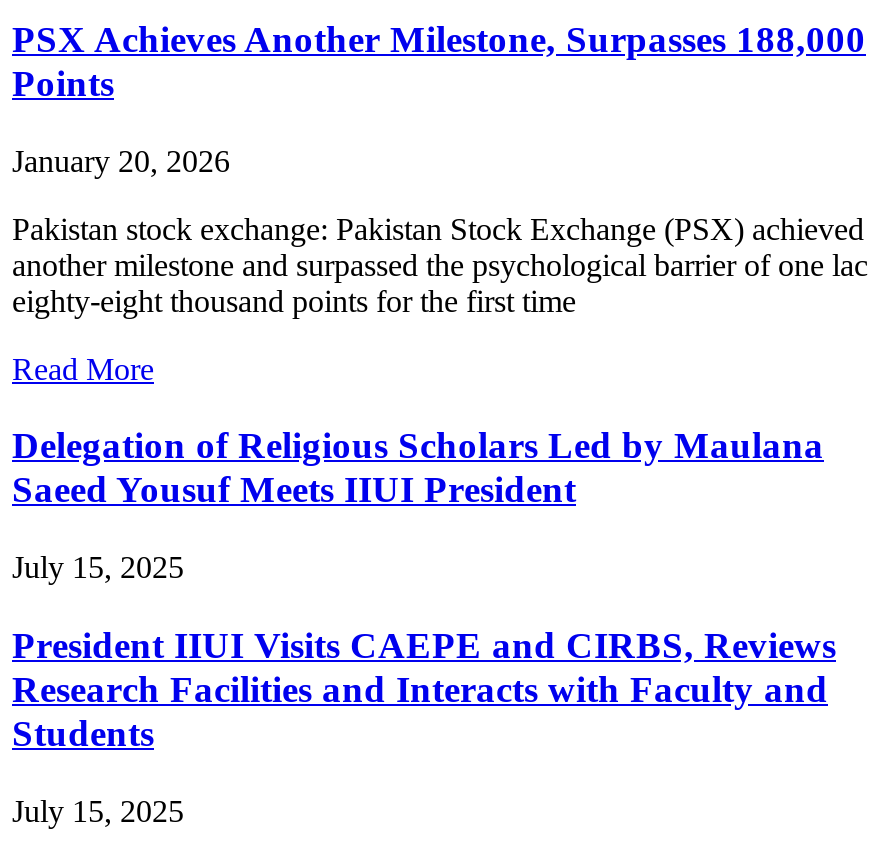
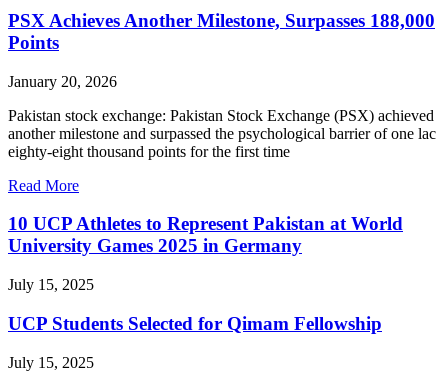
- Delegation of Religious Scholars Led by Maulana
- Saeed Yousuf Meets IIUI President
+ 10 UCP Athletes to Represent Pakistan at World
+ University Games 2025 in Germany

- President IIUI Visits CAEPE and CIRBS, Reviews
- Research Facilities and Interacts with Faculty and
- Students
+ UCP Students Selected for Qimam Fellowship
